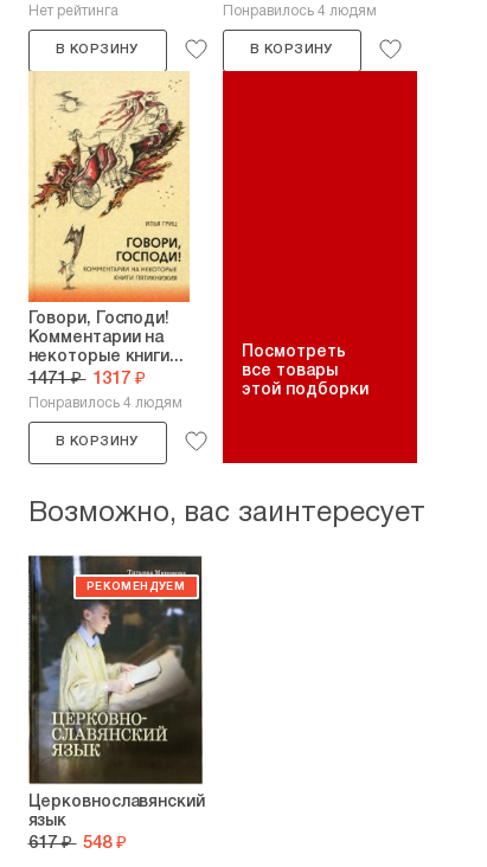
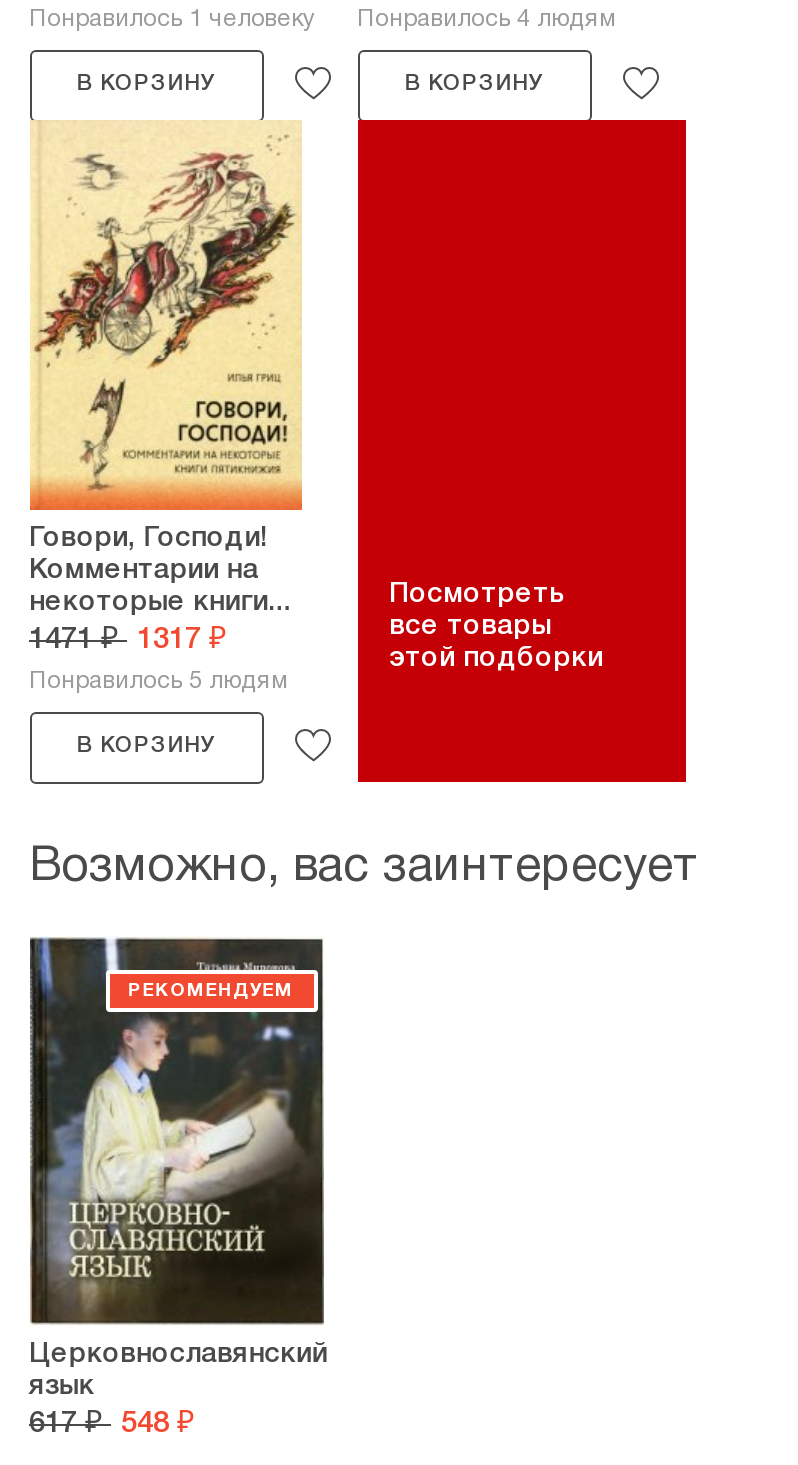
- Нет рейтинга
+ Понравилось 1 человеку

- Понравилось 4 людям
+ Понравилось 5 людям
